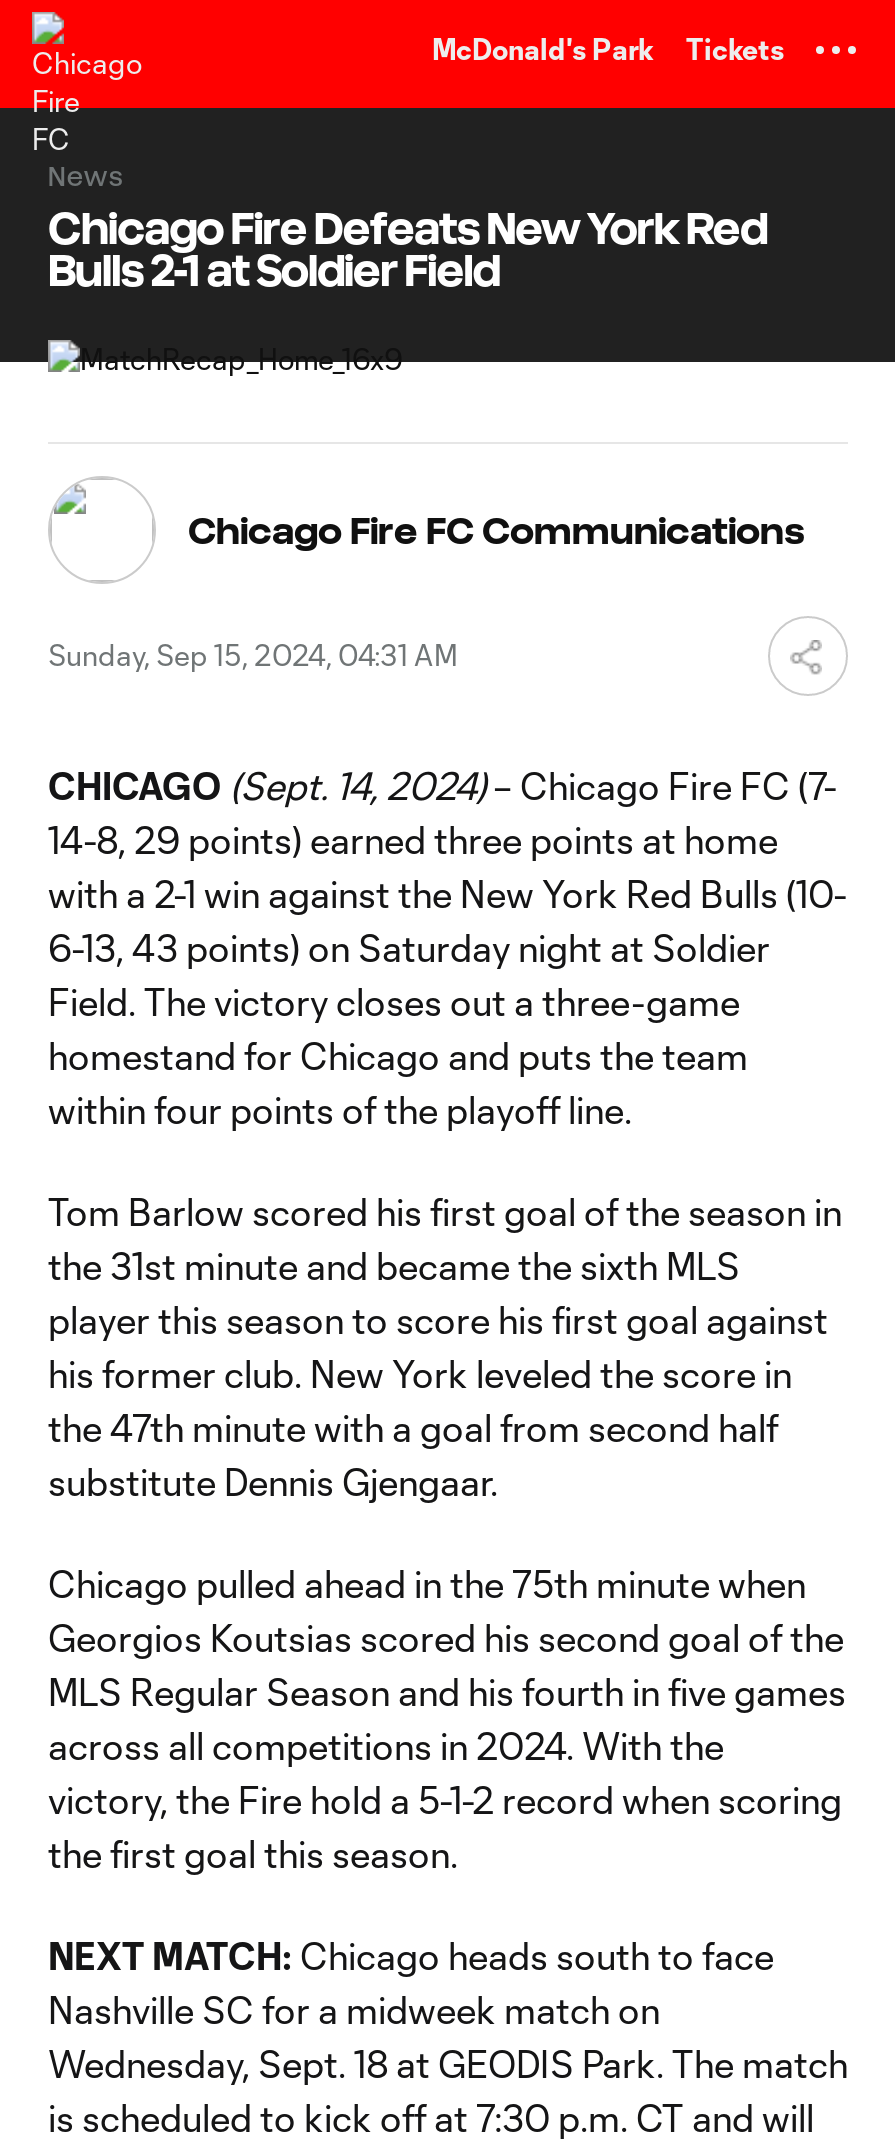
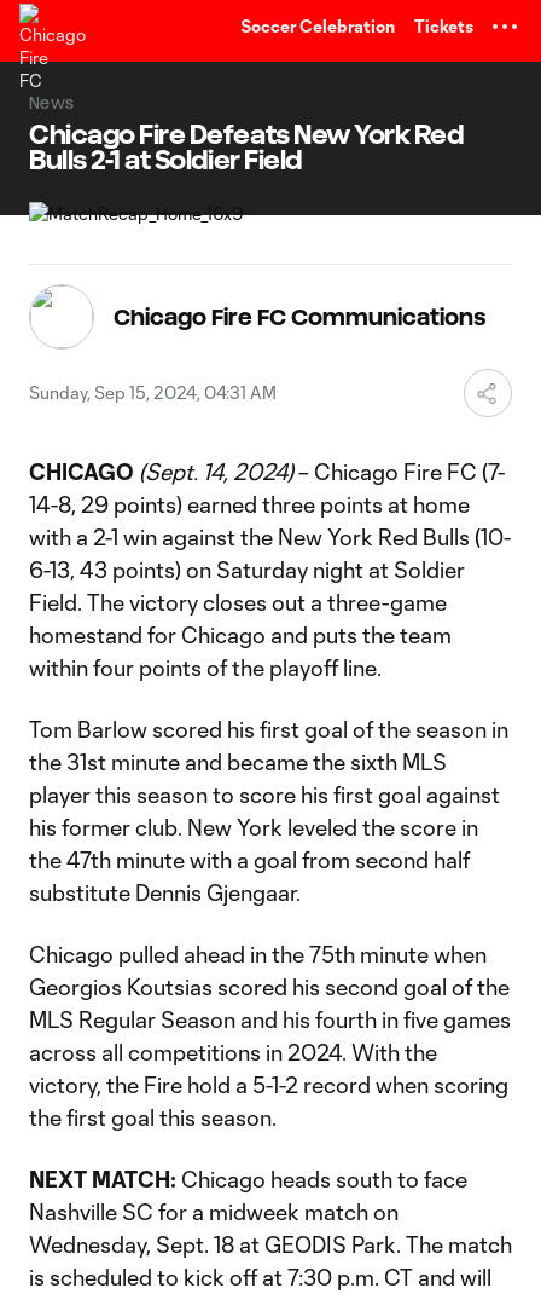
- McDonald's Park
+ Soccer Celebration
